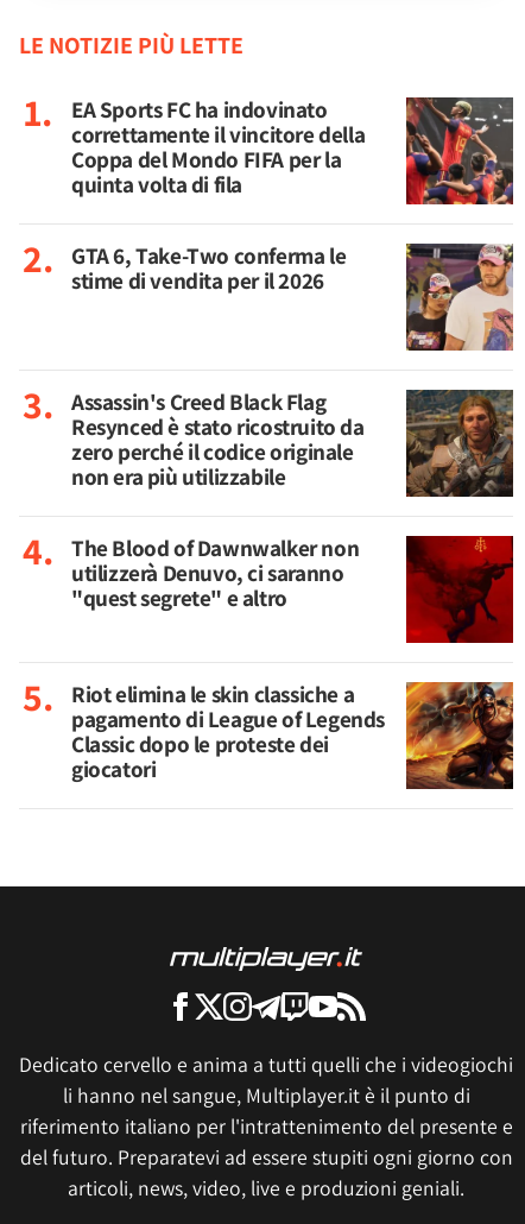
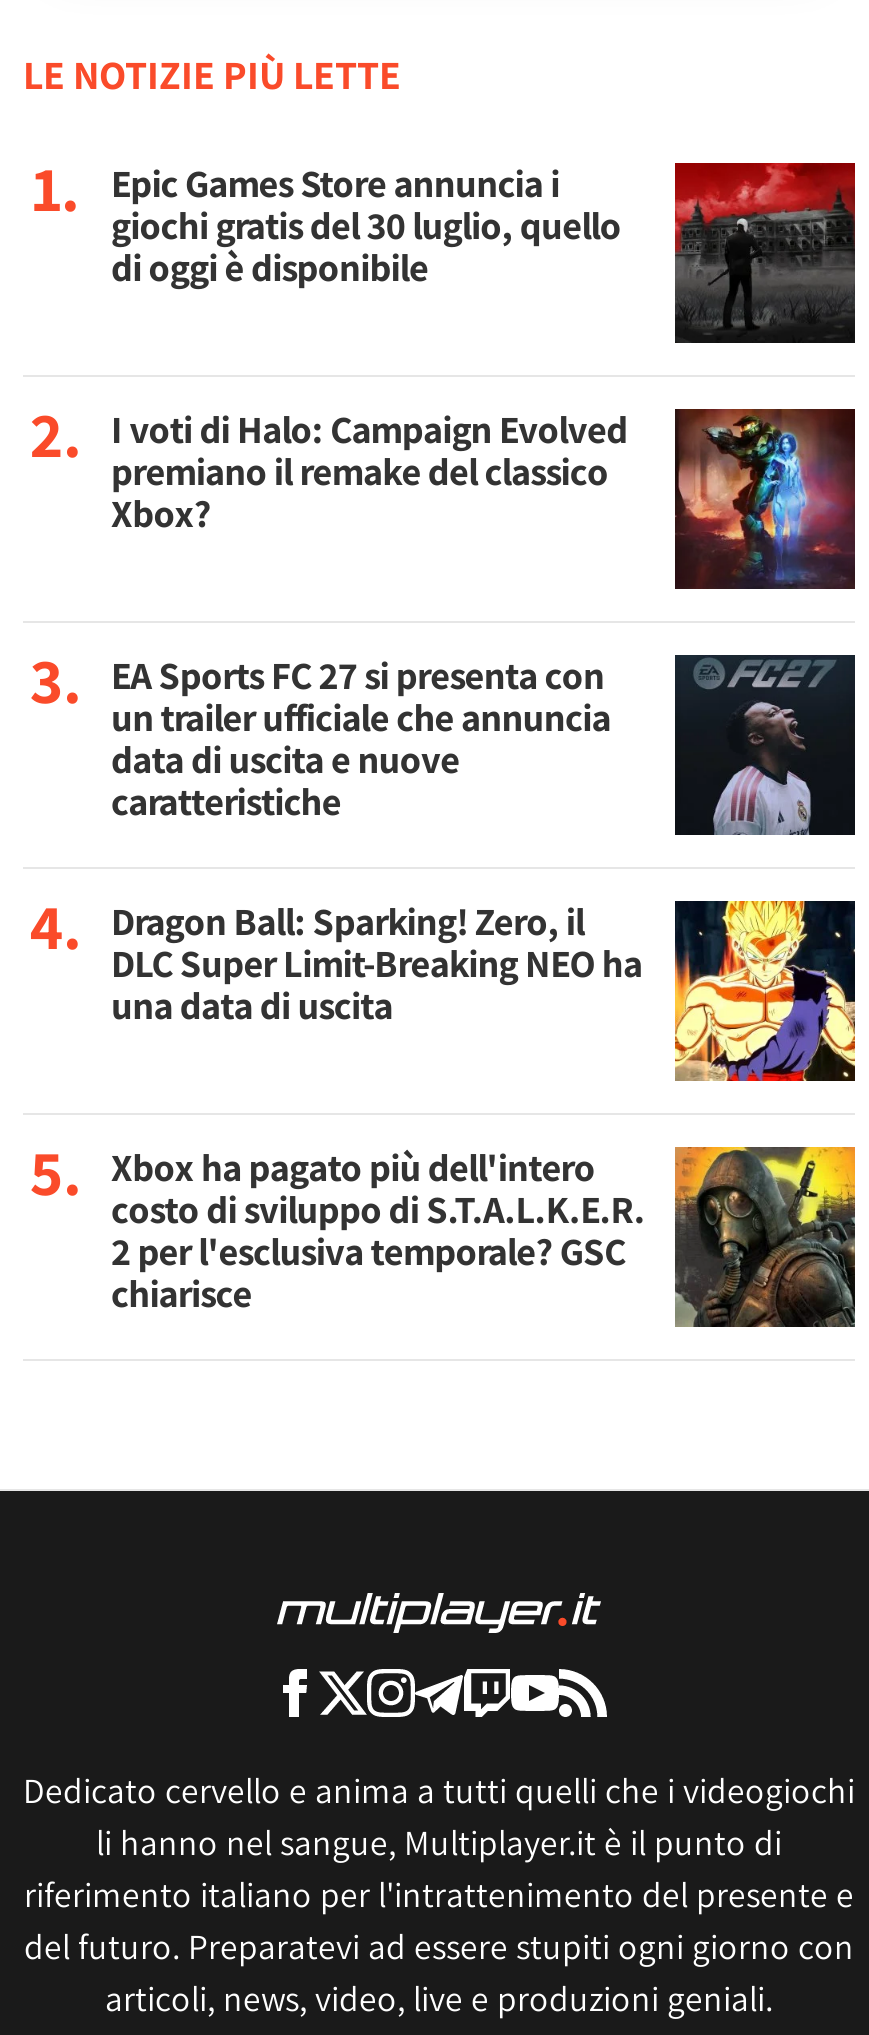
- [image]
- EA Sports FC ha indovinato
- correttamente il vincitore della
- Coppa del Mondo FIFA per la
- quinta volta di fila
+ [image]
+ Epic Games Store annuncia i
+ giochi gratis del 30 luglio, quello
+ di oggi è disponibile

- GTA 6, Take-Two conferma le
- stime di vendita per il 2026
+ I voti di Halo: Campaign Evolved
+ premiano il remake del classico
+ Xbox?

- [image]
+ [image]

- [image]
- Assassin's Creed Black Flag
- Resynced è stato ricostruito da
- zero perché il codice originale
- non era più utilizzabile
+ [image]
+ EA Sports FC 27 si presenta con
+ un trailer ufficiale che annuncia
+ data di uscita e nuove
+ caratteristiche

- [image]
- The Blood of Dawnwalker non
- utilizzerà Denuvo, ci saranno
- "quest segrete" e altro
+ [image]
+ Dragon Ball: Sparking! Zero, il
+ DLC Super Limit-Breaking NEO ha
+ una data di uscita

- [image]
- Riot elimina le skin classiche a
- pagamento di League of Legends
- Classic dopo le proteste dei
- giocatori
+ [image]
+ Xbox ha pagato più dell'intero
+ costo di sviluppo di S.T.A.L.K.E.R.
+ 2 per l'esclusiva temporale? GSC
+ chiarisce
